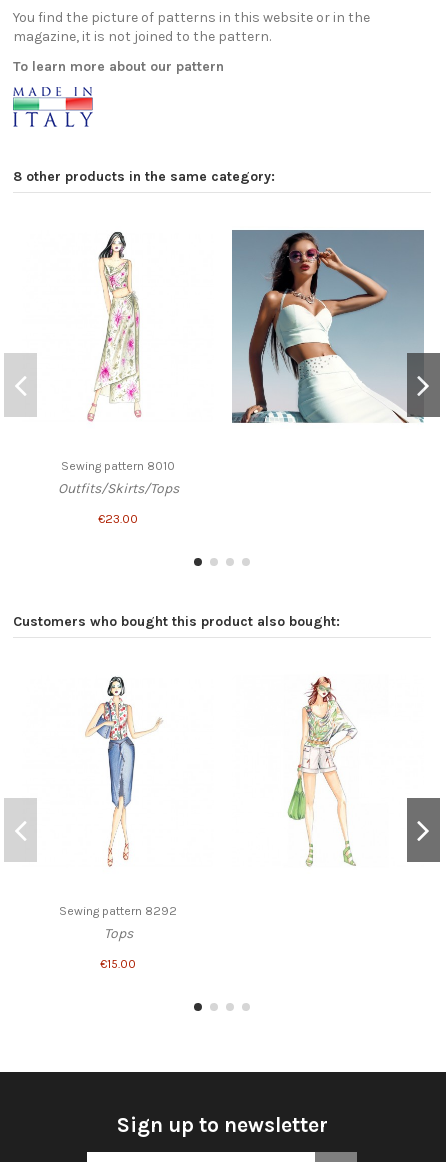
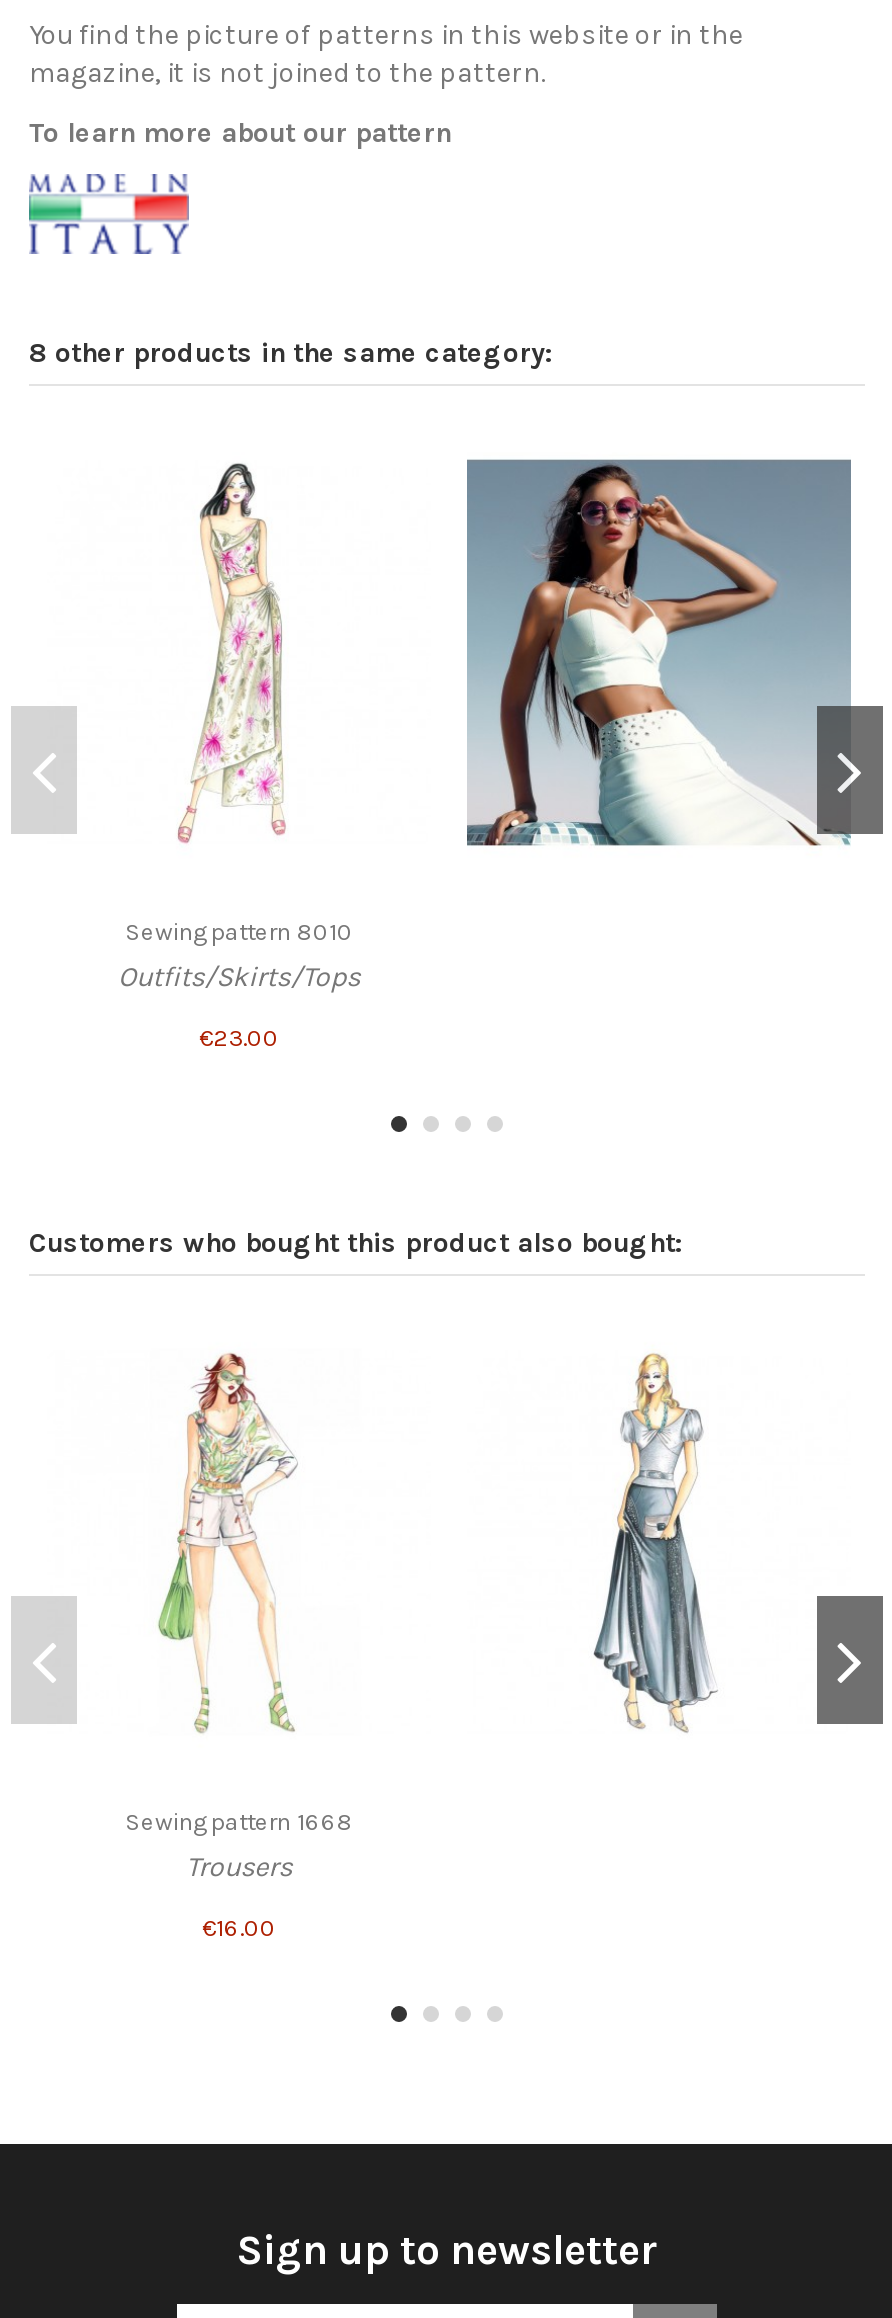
- [image]
- Sewing pattern 8292
- Tops
+ [image]
+ Sewing pattern 1668
+ Trousers

- [image]
+ [image]

- €15.00
+ €16.00
